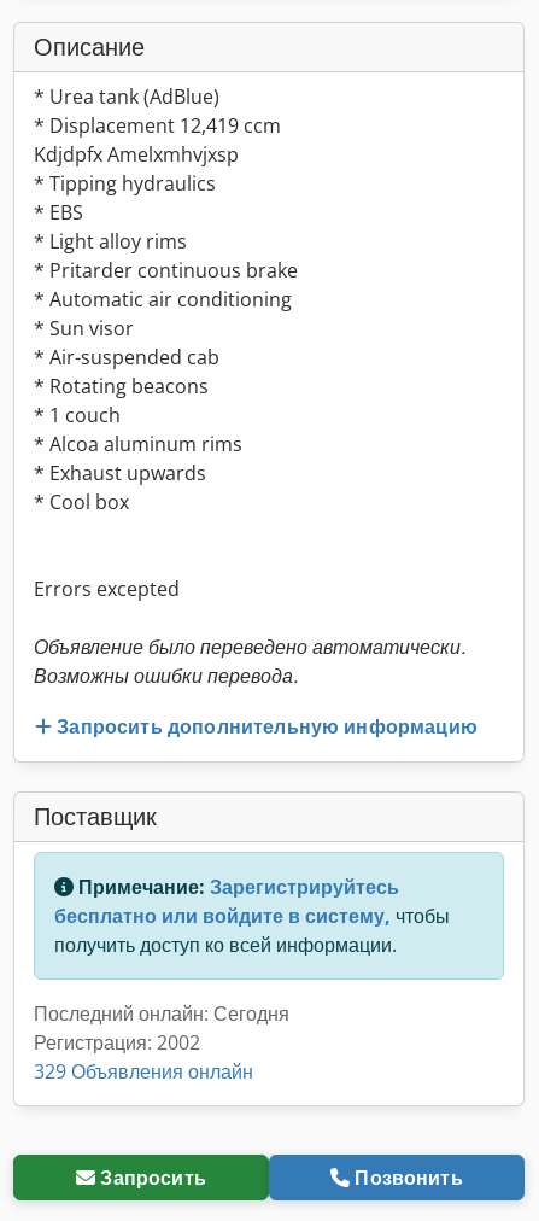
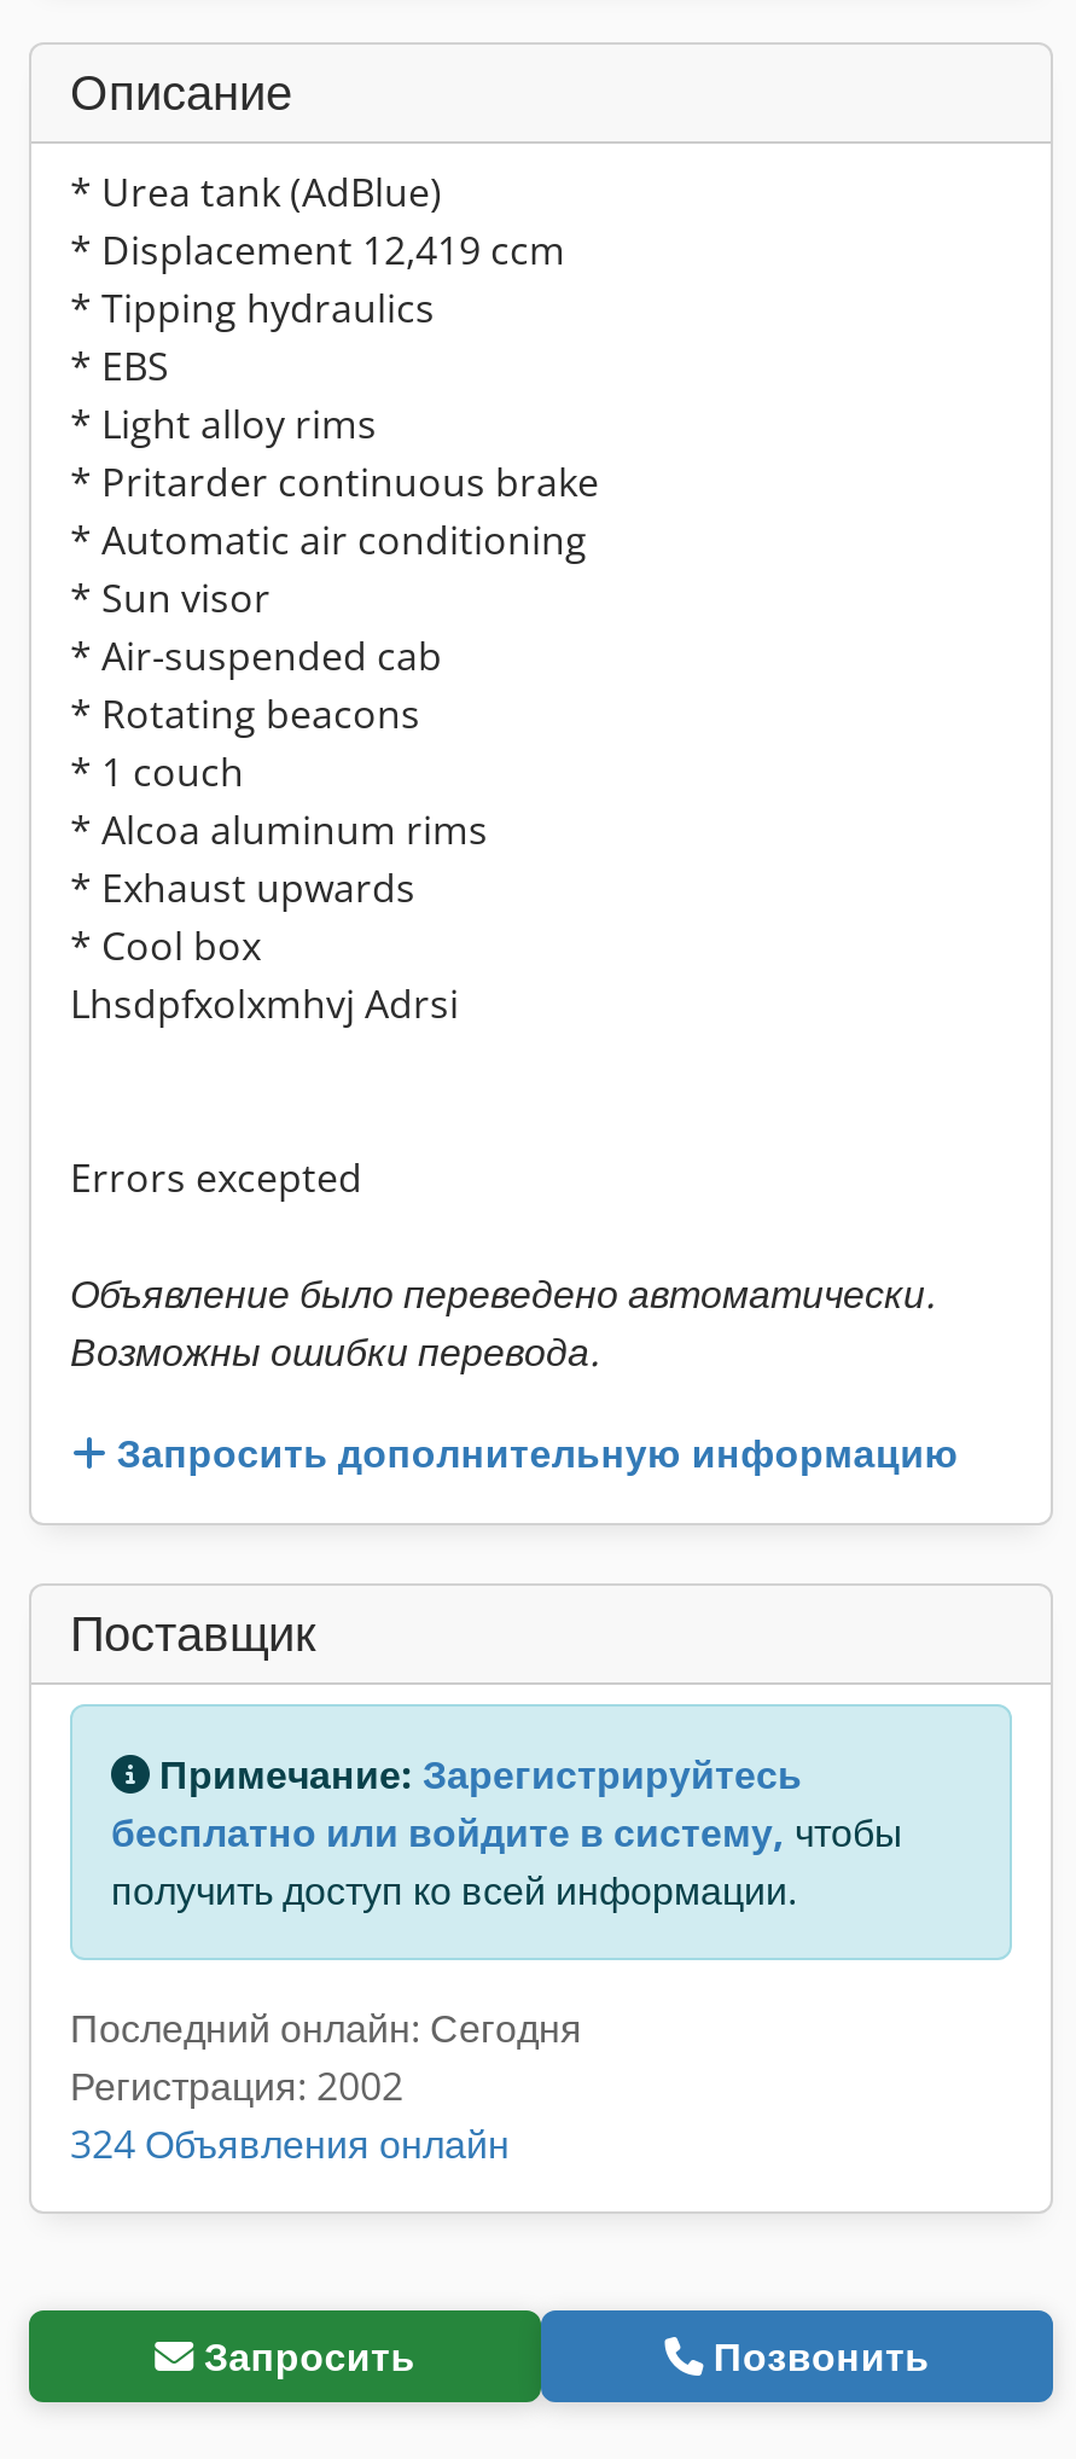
- Kdjdpfx Amelxmhvjxsp

moved up: * Tipping hydraulics | * EBS | * Light alloy rims | ... | * Exhaust upwards | * Cool box

+ Lhsdpfxolxmhvj Adrsi

- 329 Объявления онлайн
+ 324 Объявления онлайн
